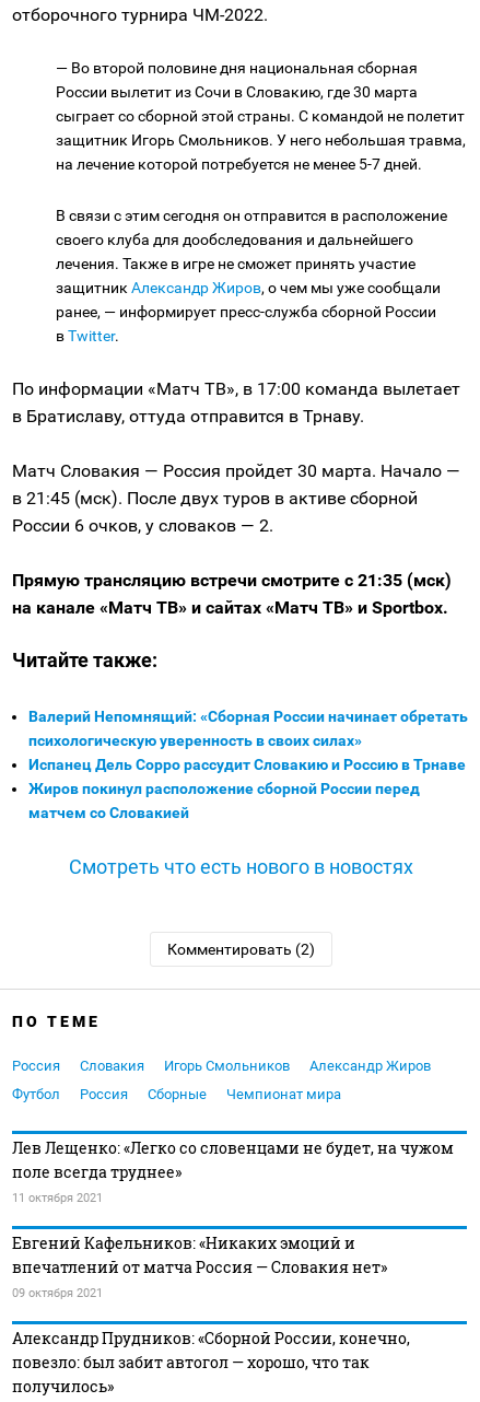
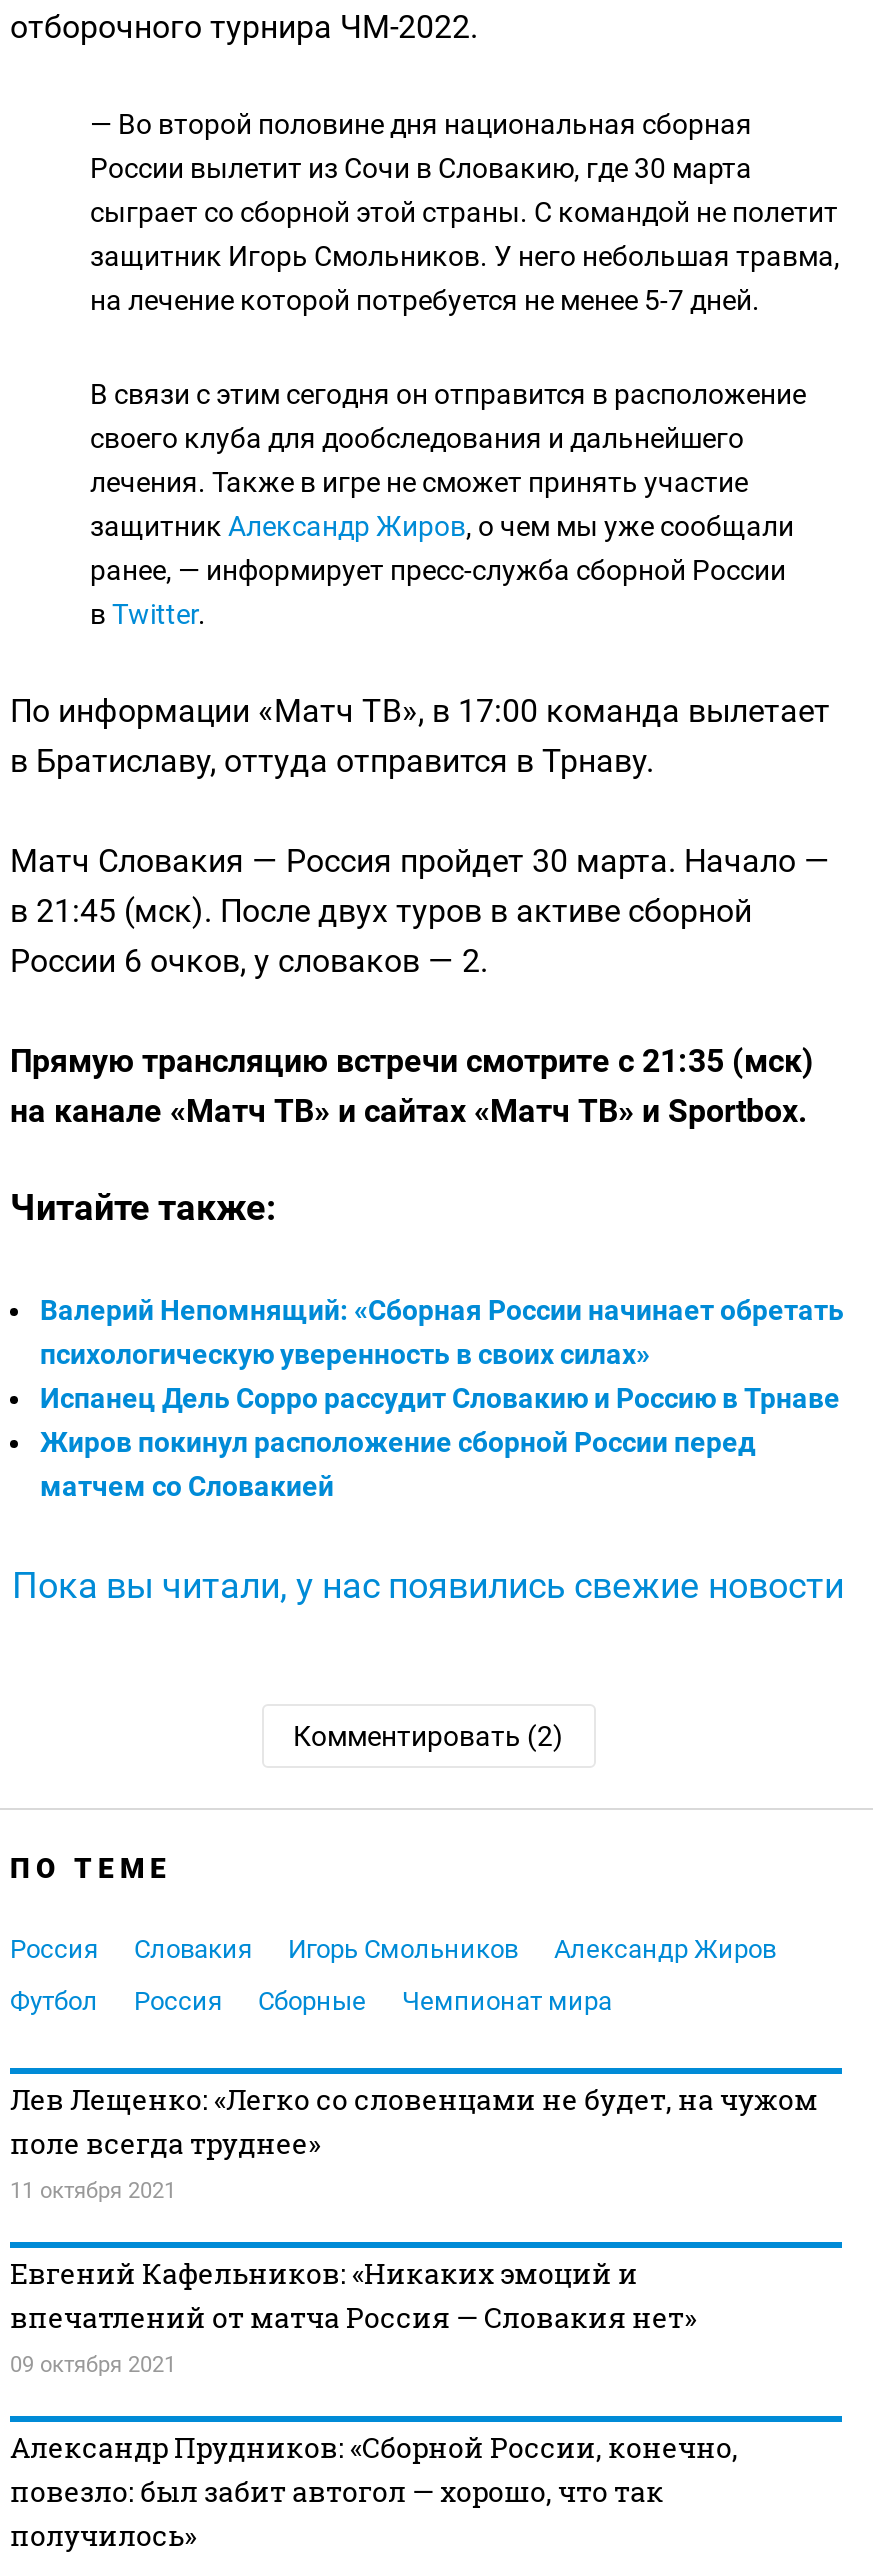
- Смотреть что есть нового в новостях
+ Пока вы читали, у нас появились свежие новости
